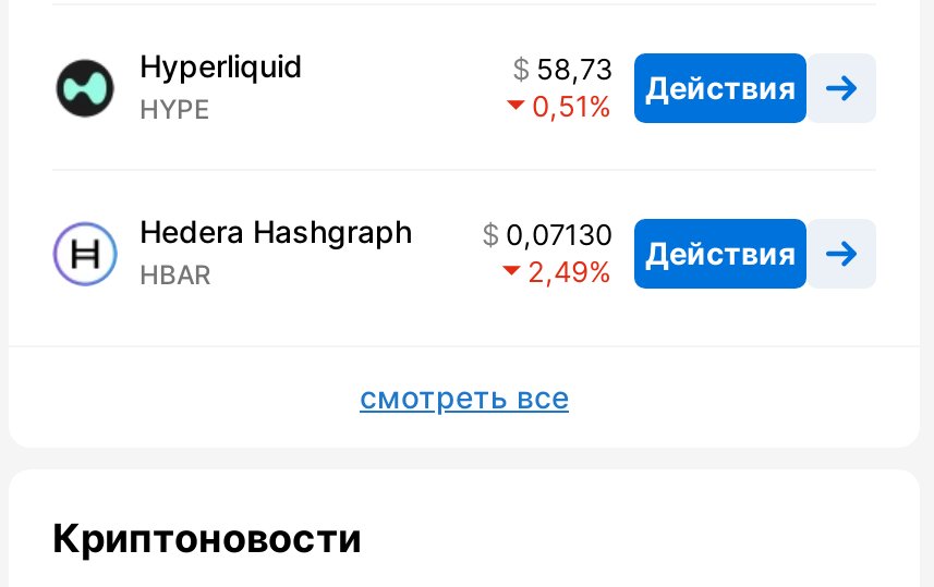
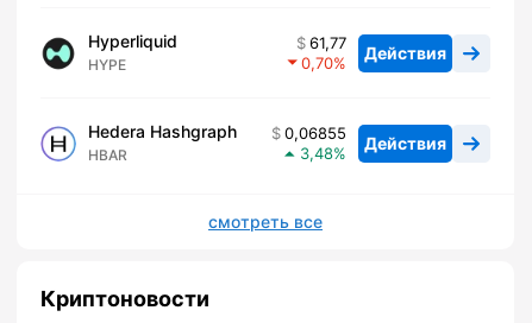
- 58,73 Действия
+ 61,77 Действия

- 0,51
+ 0,70

- 0,07130 Действия
+ 0,06855 Действия

- 2,49
+ 3,48
